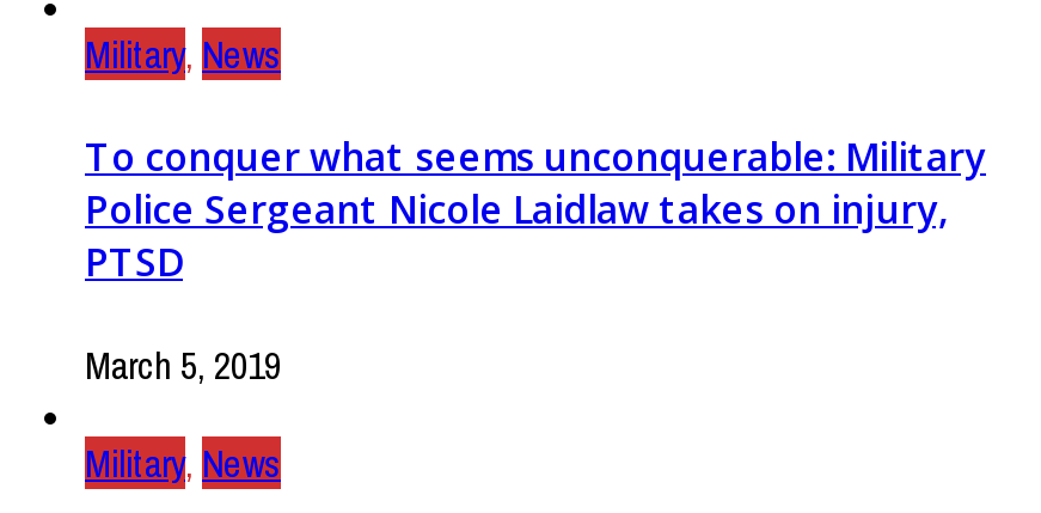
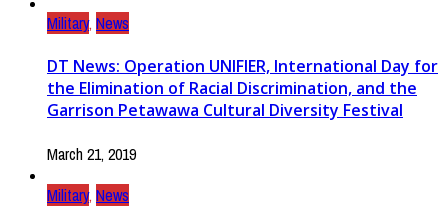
- To conquer what seems unconquerable: Military
- Police Sergeant Nicole Laidlaw takes on injury,
- PTSD
+ DT News: Operation UNIFIER, International Day for
+ the Elimination of Racial Discrimination, and the
+ Garrison Petawawa Cultural Diversity Festival

- March 5, 2019
+ March 21, 2019
